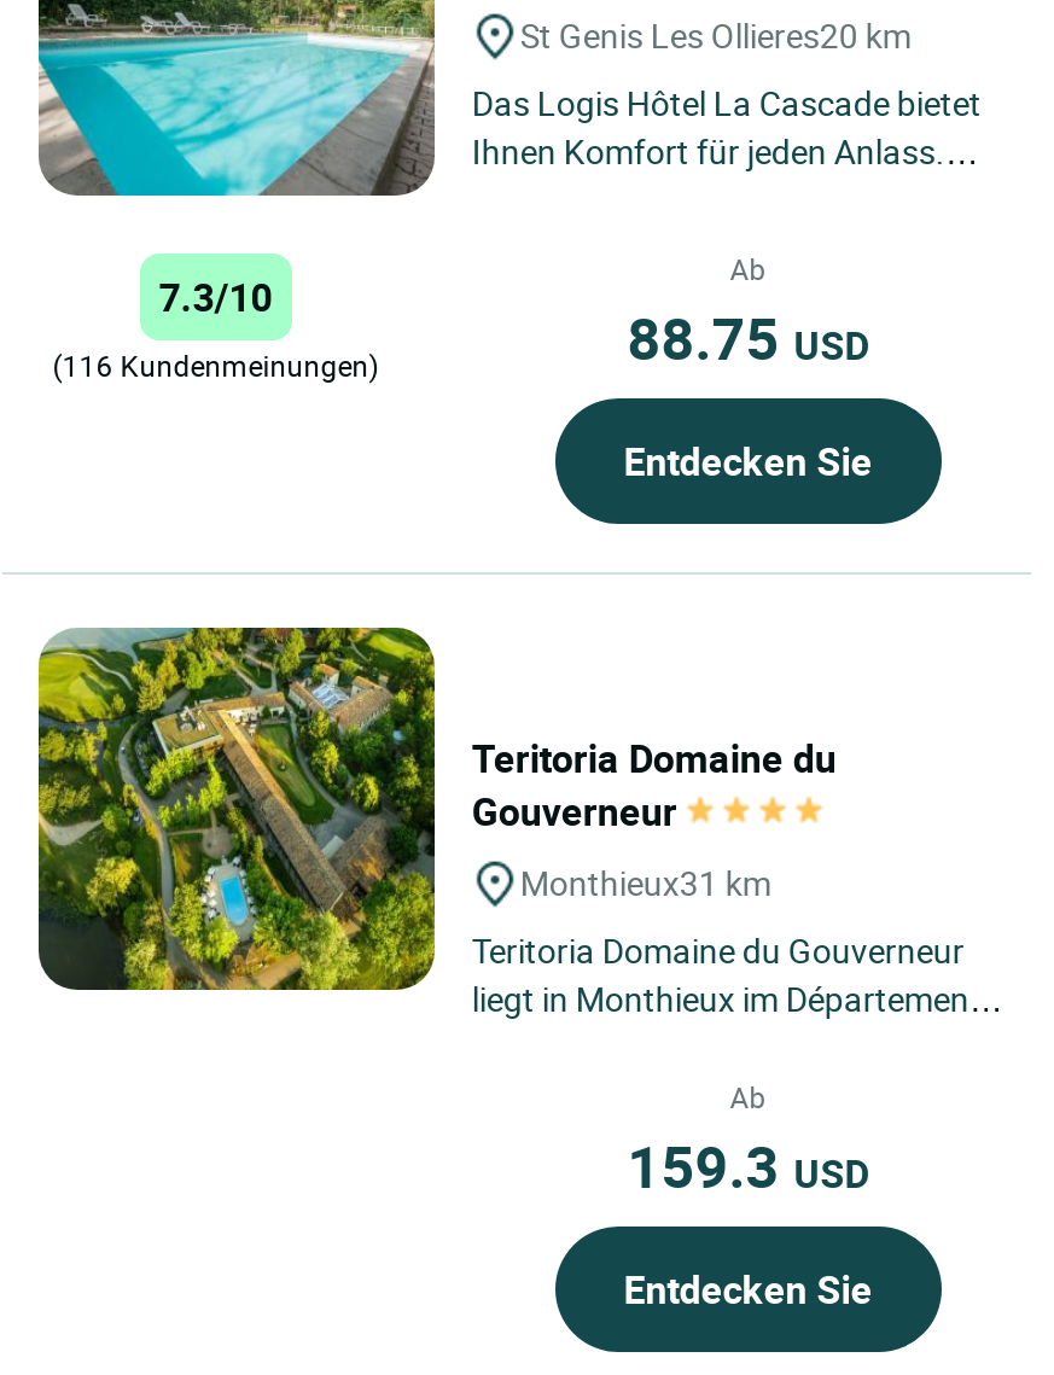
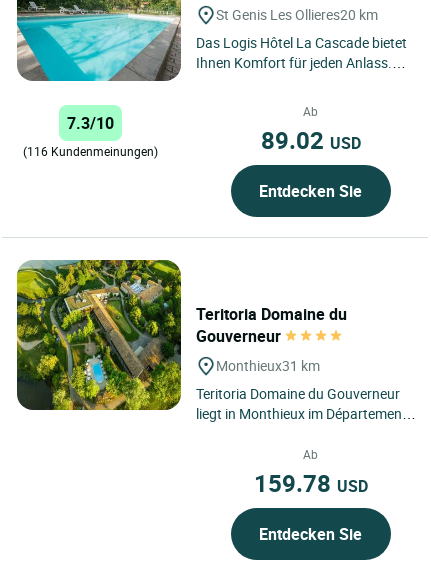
- 88.75 USD
+ 89.02 USD

- 159.3 USD
+ 159.78 USD
